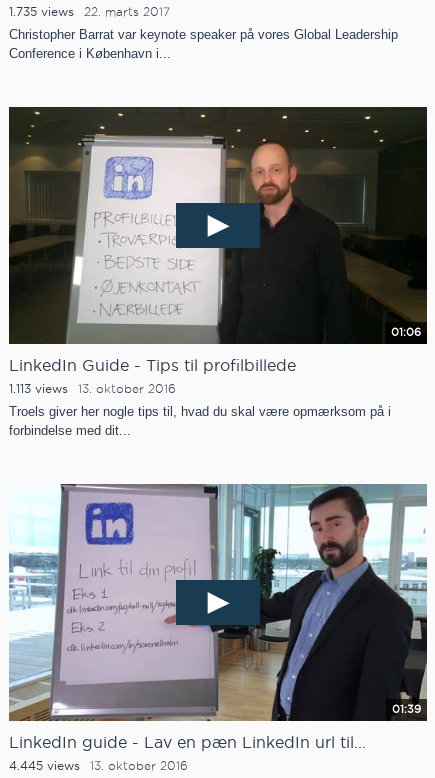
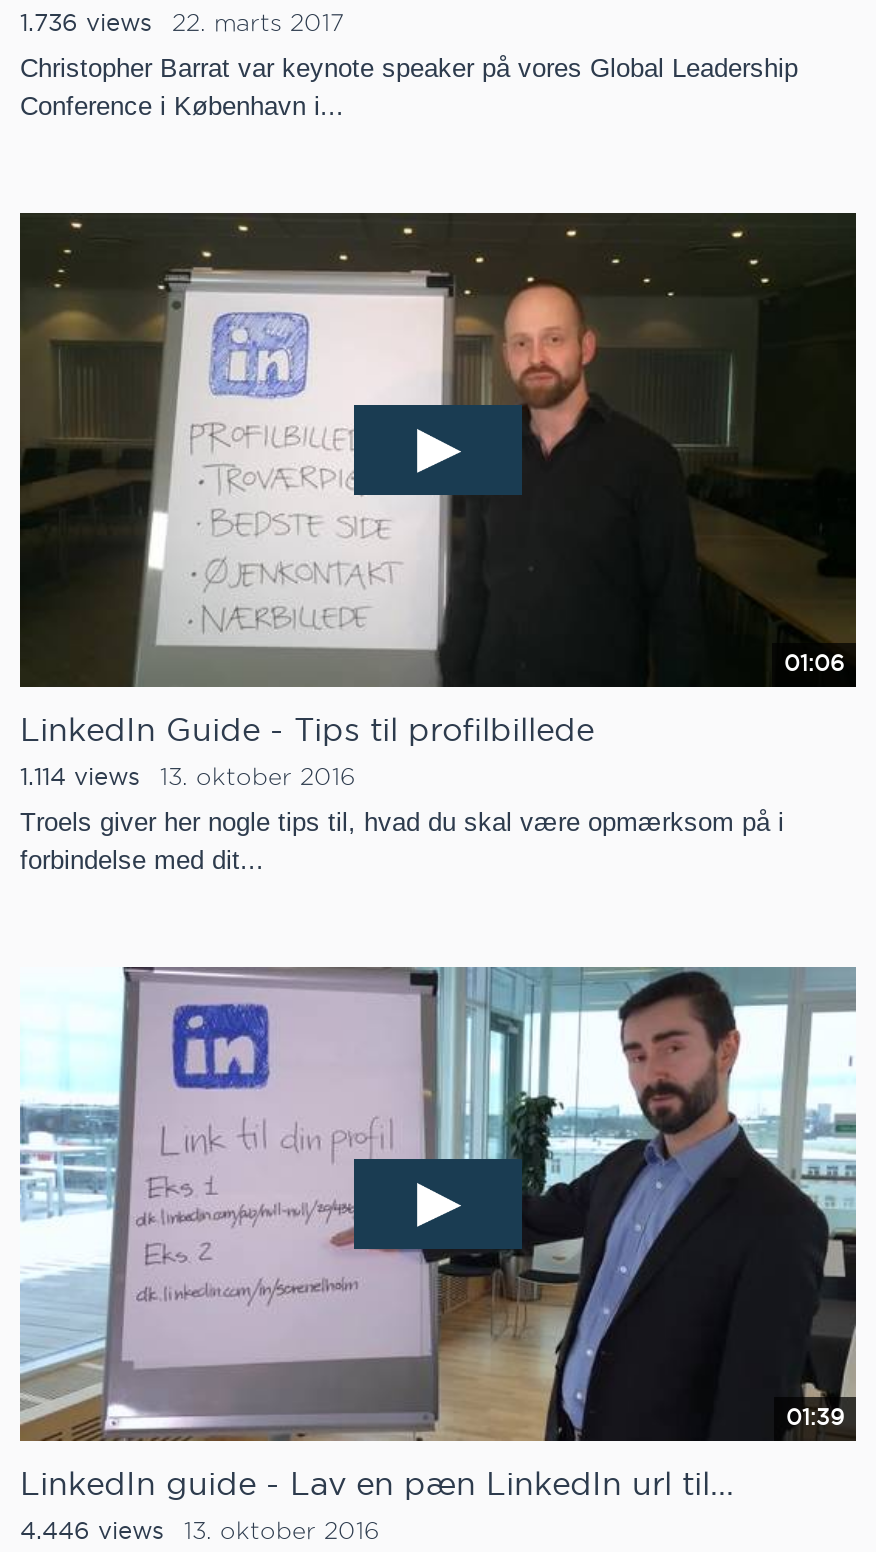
- 1.735 views 22. marts 2017
+ 1.736 views 22. marts 2017

- 1.113 views 13. oktober 2016
+ 1.114 views 13. oktober 2016

- 4.445 views 13. oktober 2016
+ 4.446 views 13. oktober 2016
